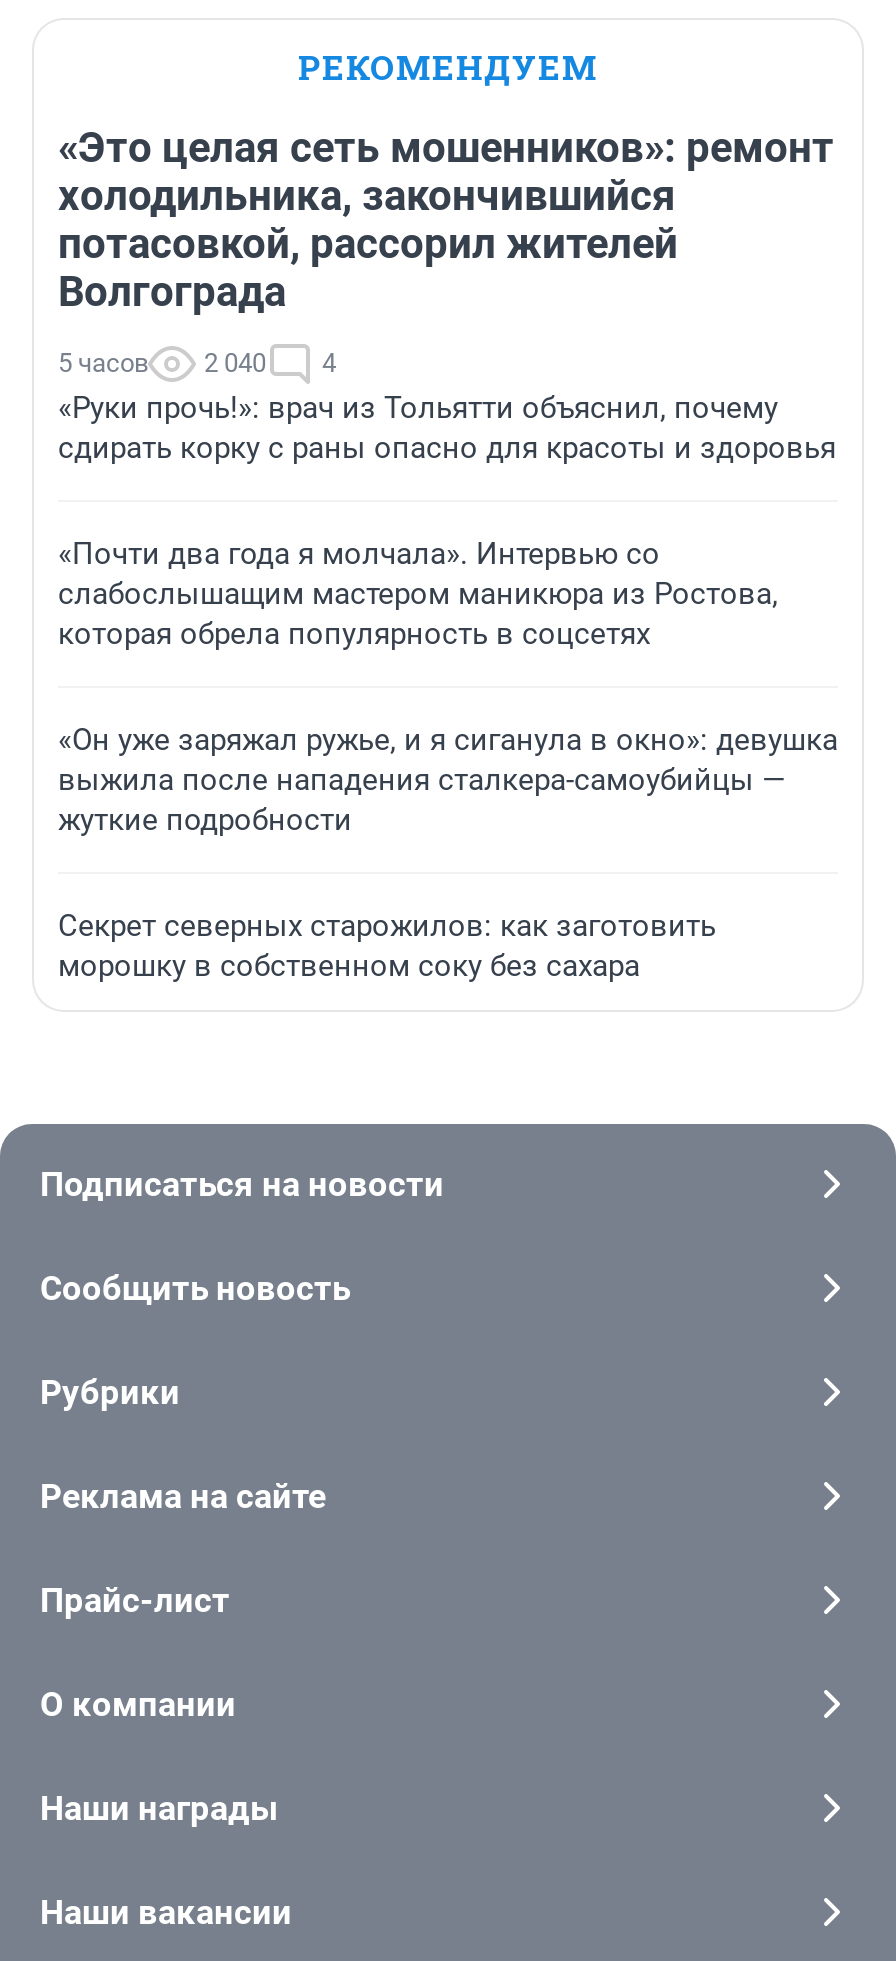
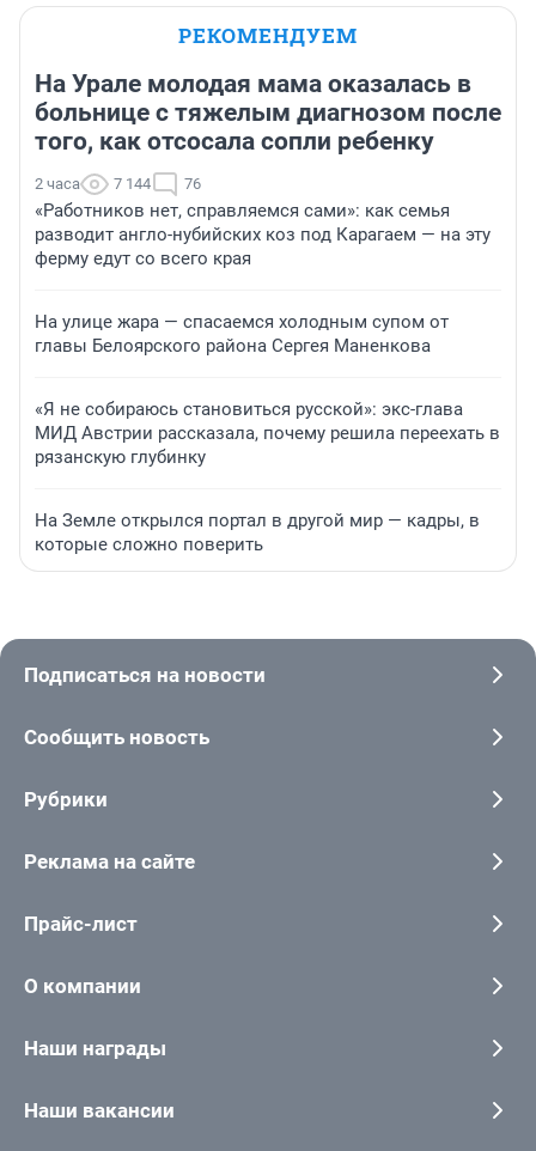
- «Это целая сеть мошенников»: ремонт
- холодильника, закончившийся
- потасовкой, рассорил жителей
- Волгограда
+ На Урале молодая мама оказалась в
+ больнице с тяжелым диагнозом после
+ того, как отсосала сопли ребенку

- 5 часов
- 2 040
- 4
- «Руки прочь!»: врач из Тольятти объяснил, почему
- сдирать корку с раны опасно для красоты и здоровья
+ 2 часа
+ 7 144
+ 76
+ «Работников нет, справляемся сами»: как семья
+ разводит англо-нубийских коз под Карагаем — на эту
+ ферму едут со всего края

- «Почти два года я молчала». Интервью со
- слабослышащим мастером маникюра из Ростова,
- которая обрела популярность в соцсетях
+ На улице жара — спасаемся холодным супом от
+ главы Белоярского района Сергея Маненкова

- «Он уже заряжал ружье, и я сиганула в окно»: девушка
- выжила после нападения сталкера-самоубийцы —
- жуткие подробности
+ «Я не собираюсь становиться русской»: экс-глава
+ МИД Австрии рассказала, почему решила переехать в
+ рязанскую глубинку

- Секрет северных старожилов: как заготовить
- морошку в собственном соку без сахара
+ На Земле открылся портал в другой мир — кадры, в
+ которые сложно поверить
